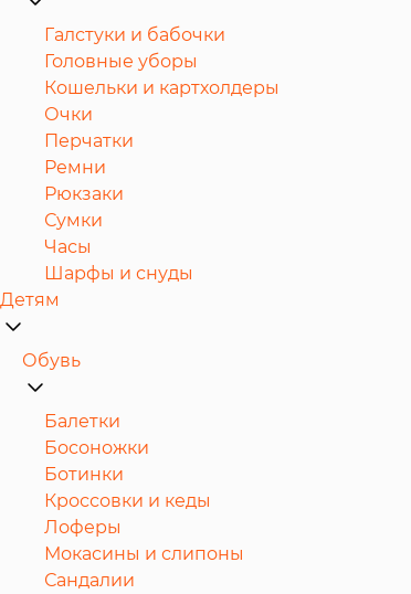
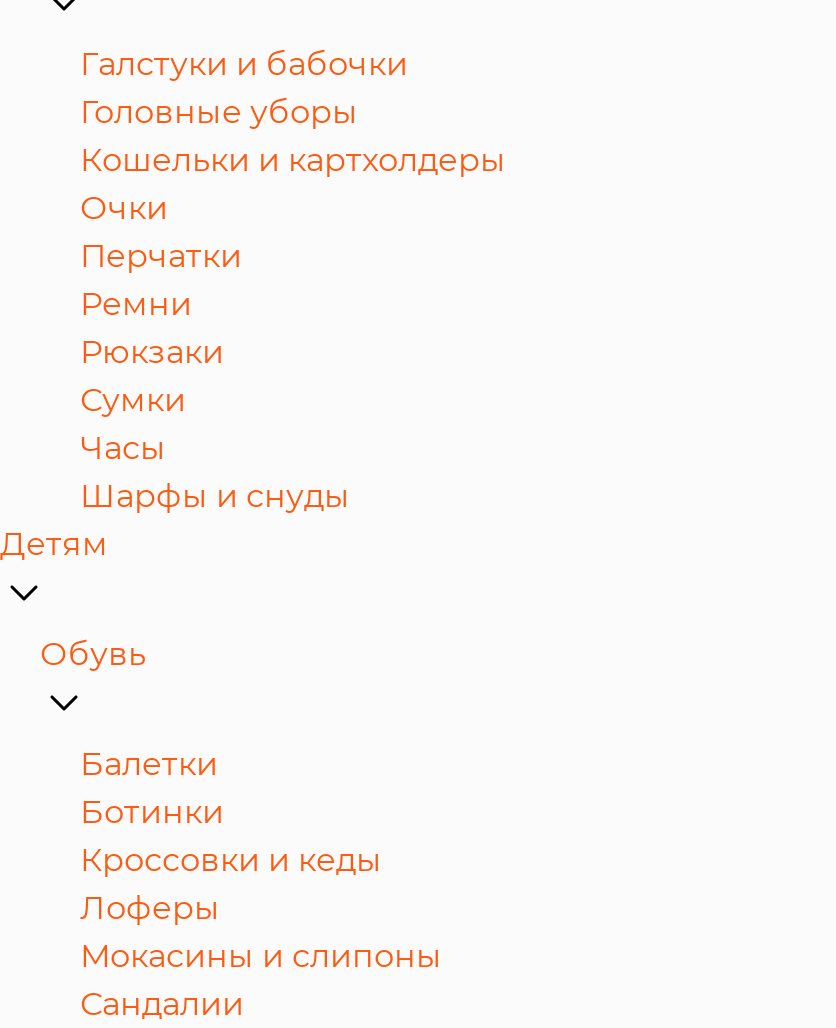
- Босоножки
